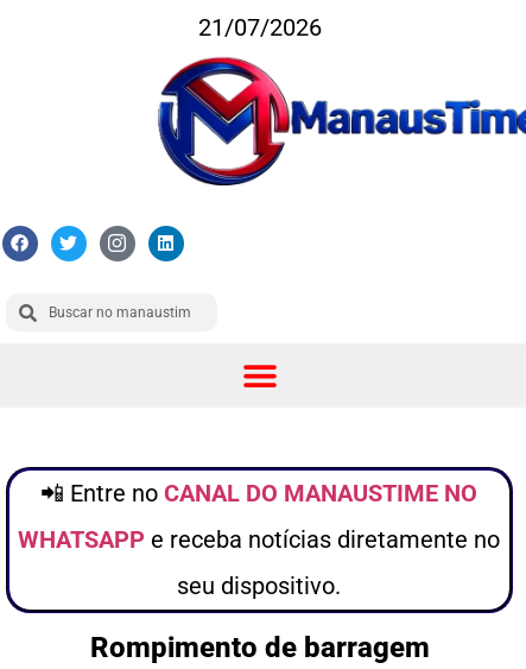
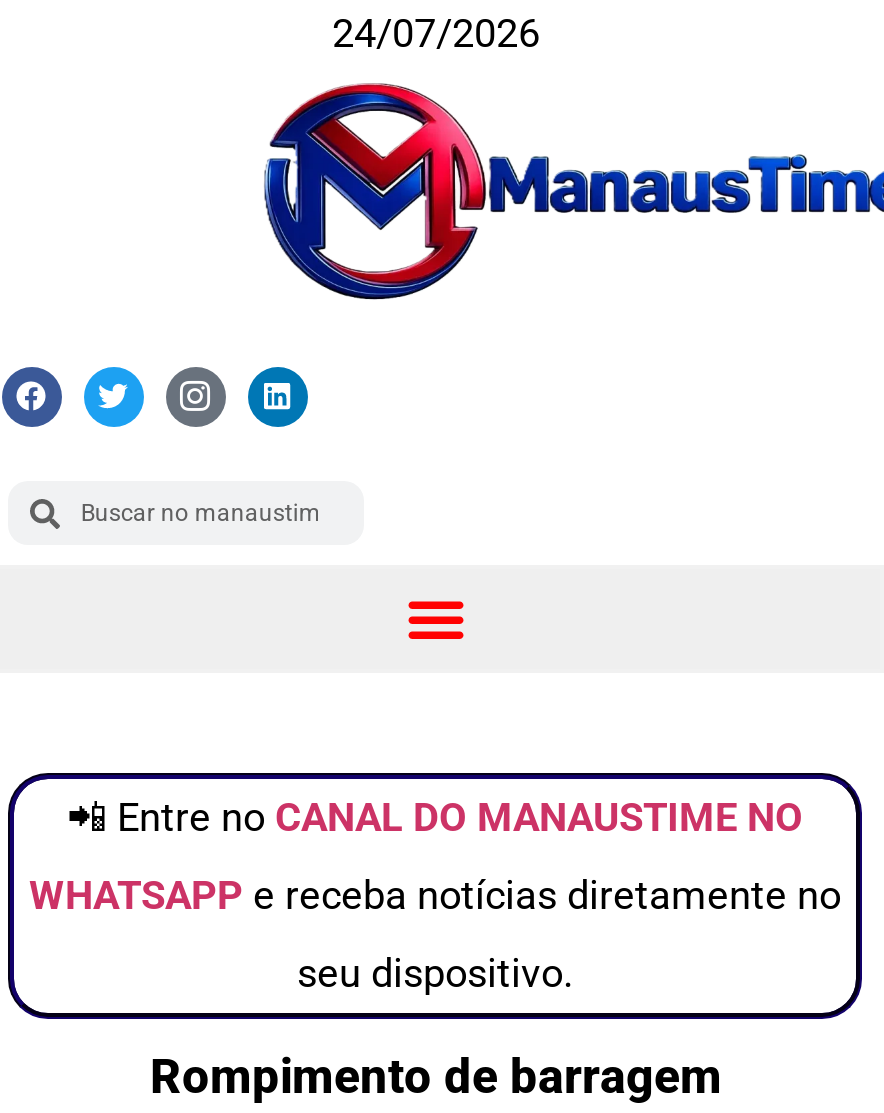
- 21/07/2026
+ 24/07/2026
